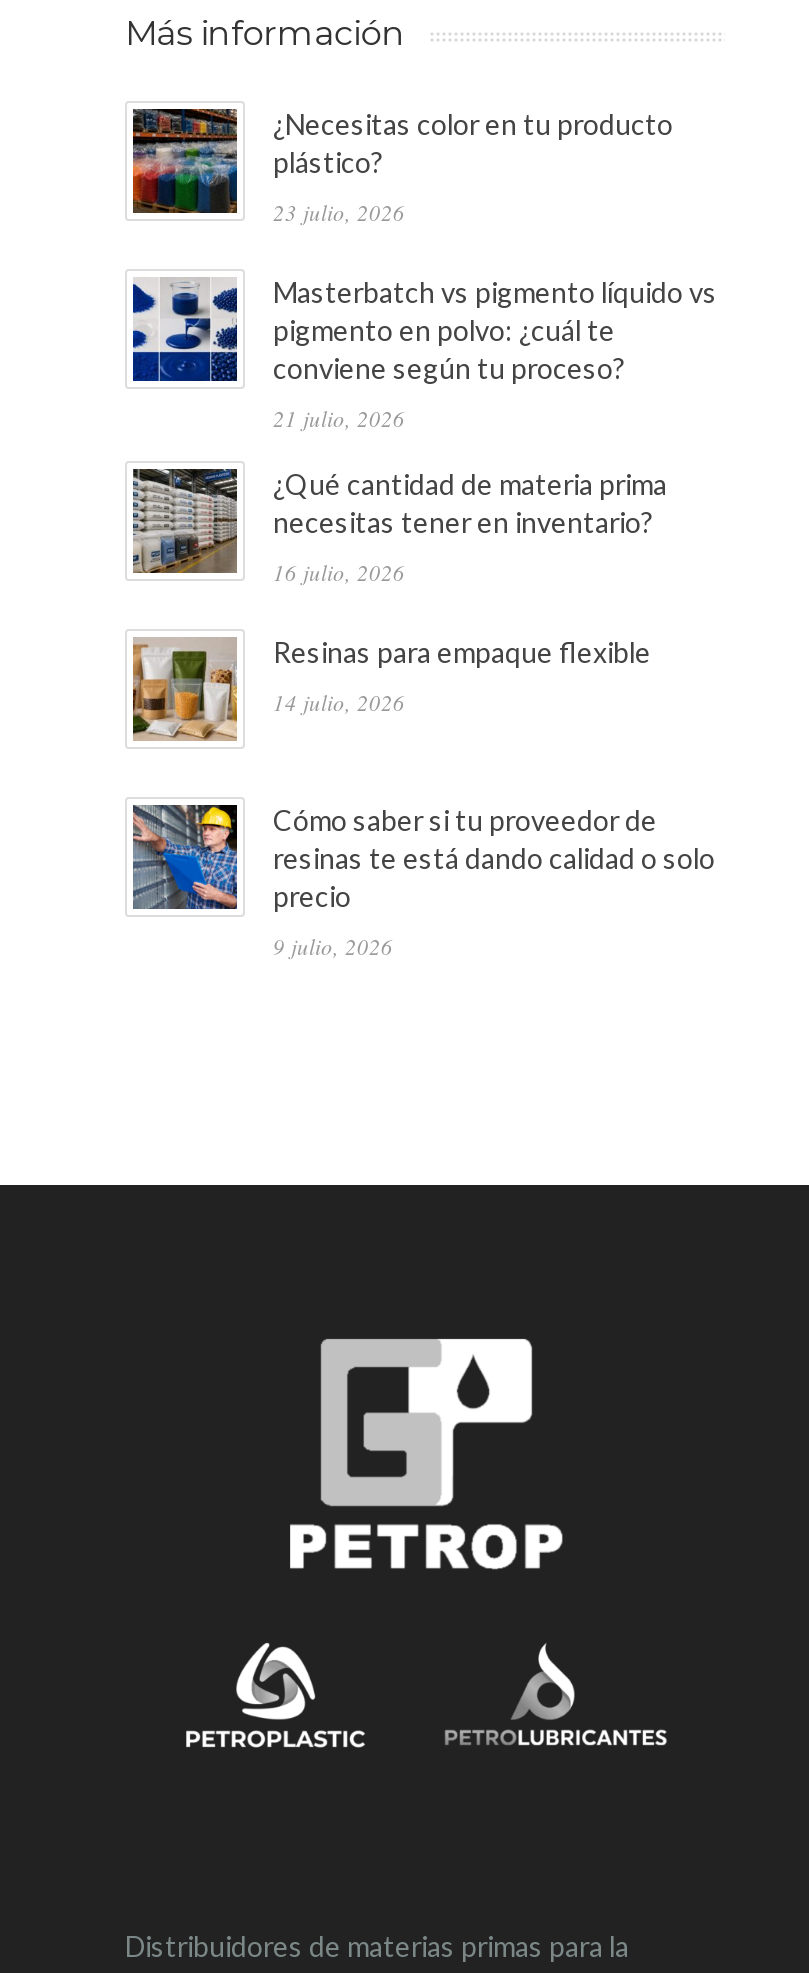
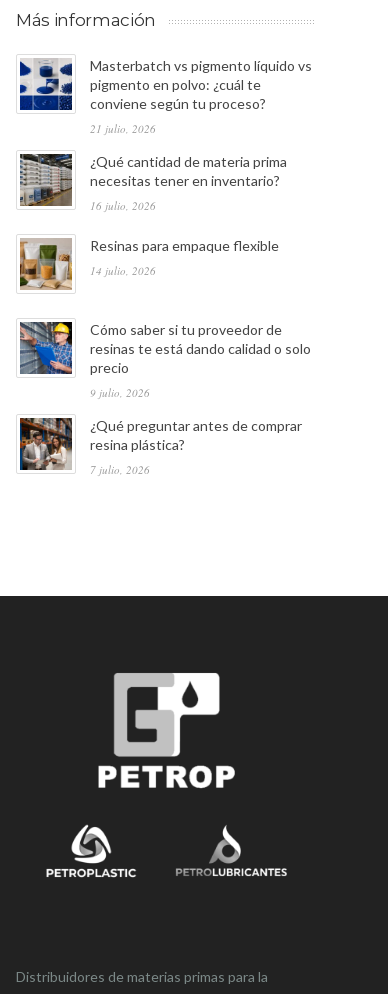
- [image]
- ¿Necesitas color en tu producto
- plástico?
- 23 julio, 2026

moved up: [image] | Masterbatch vs pigmento líquido vs | pigmento en polvo: ¿cuál te | ... | precio | 9 julio, 2026

+ [image]
+ ¿Qué preguntar antes de comprar
+ resina plástica?
+ 7 julio, 2026
